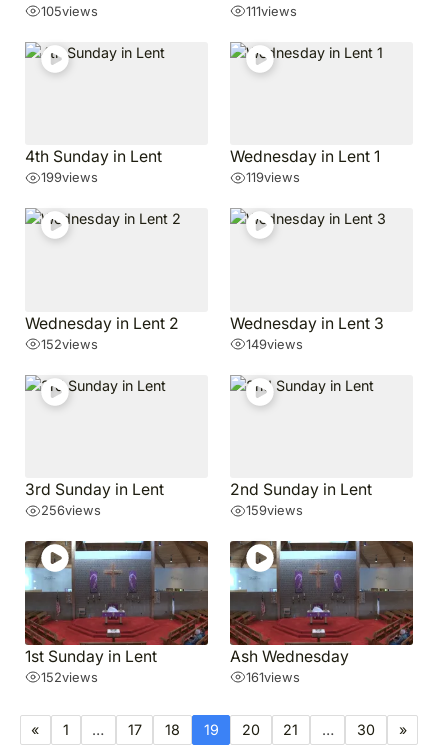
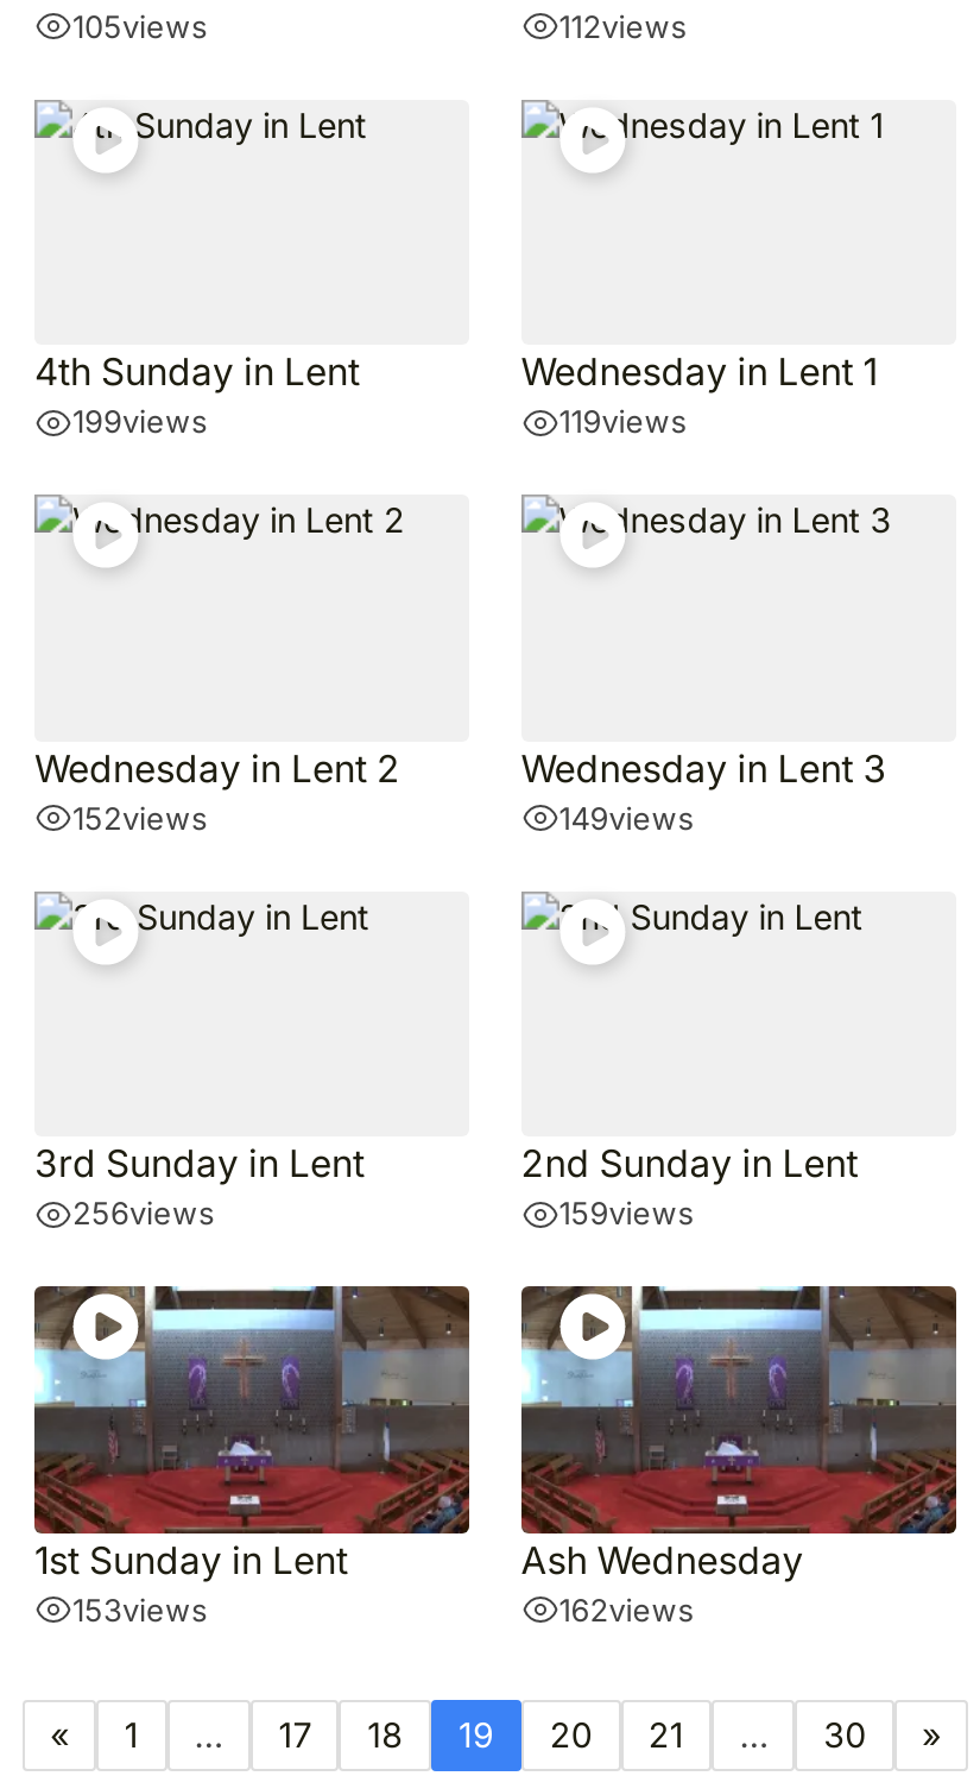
- 111views
+ 112views

- 152views
+ 153views

- 161views
+ 162views
